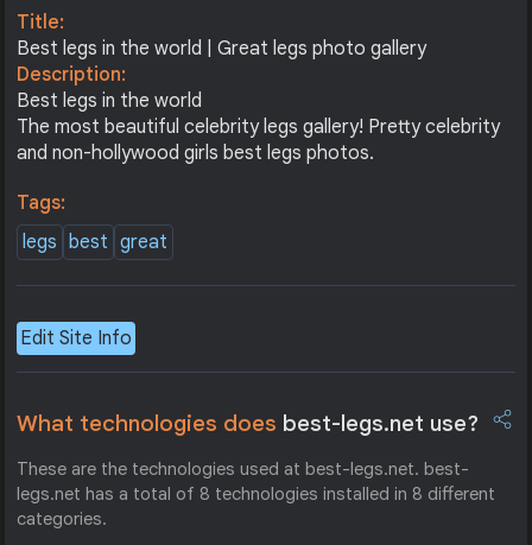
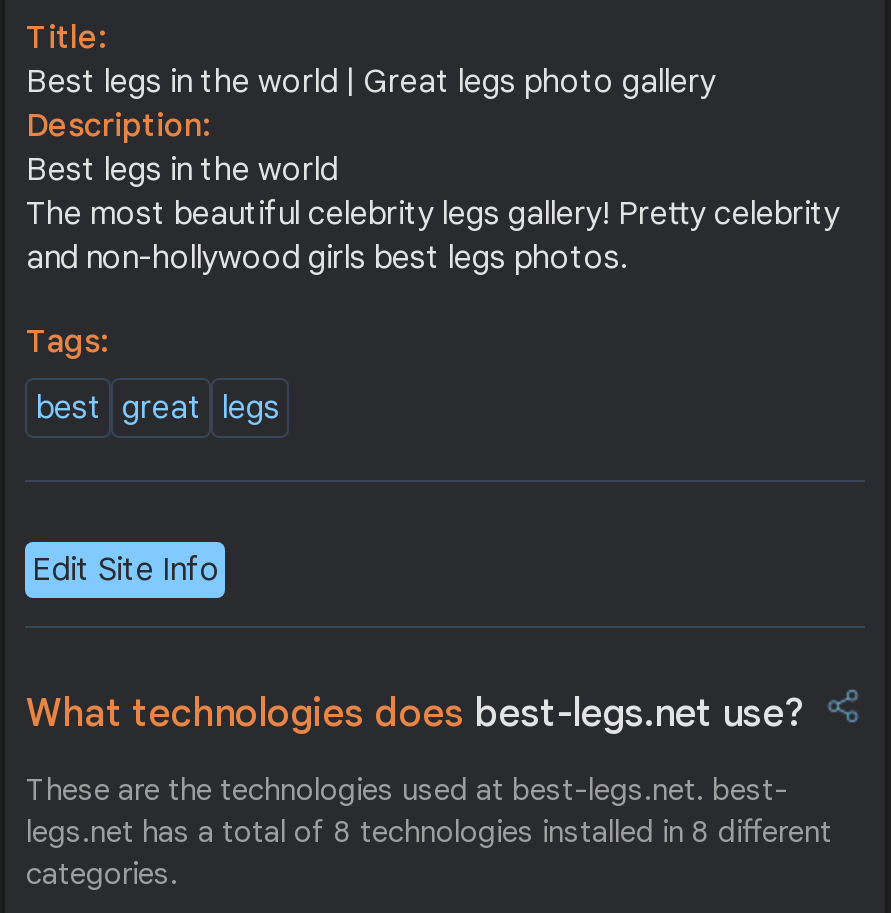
- legs best great
+ best great legs
